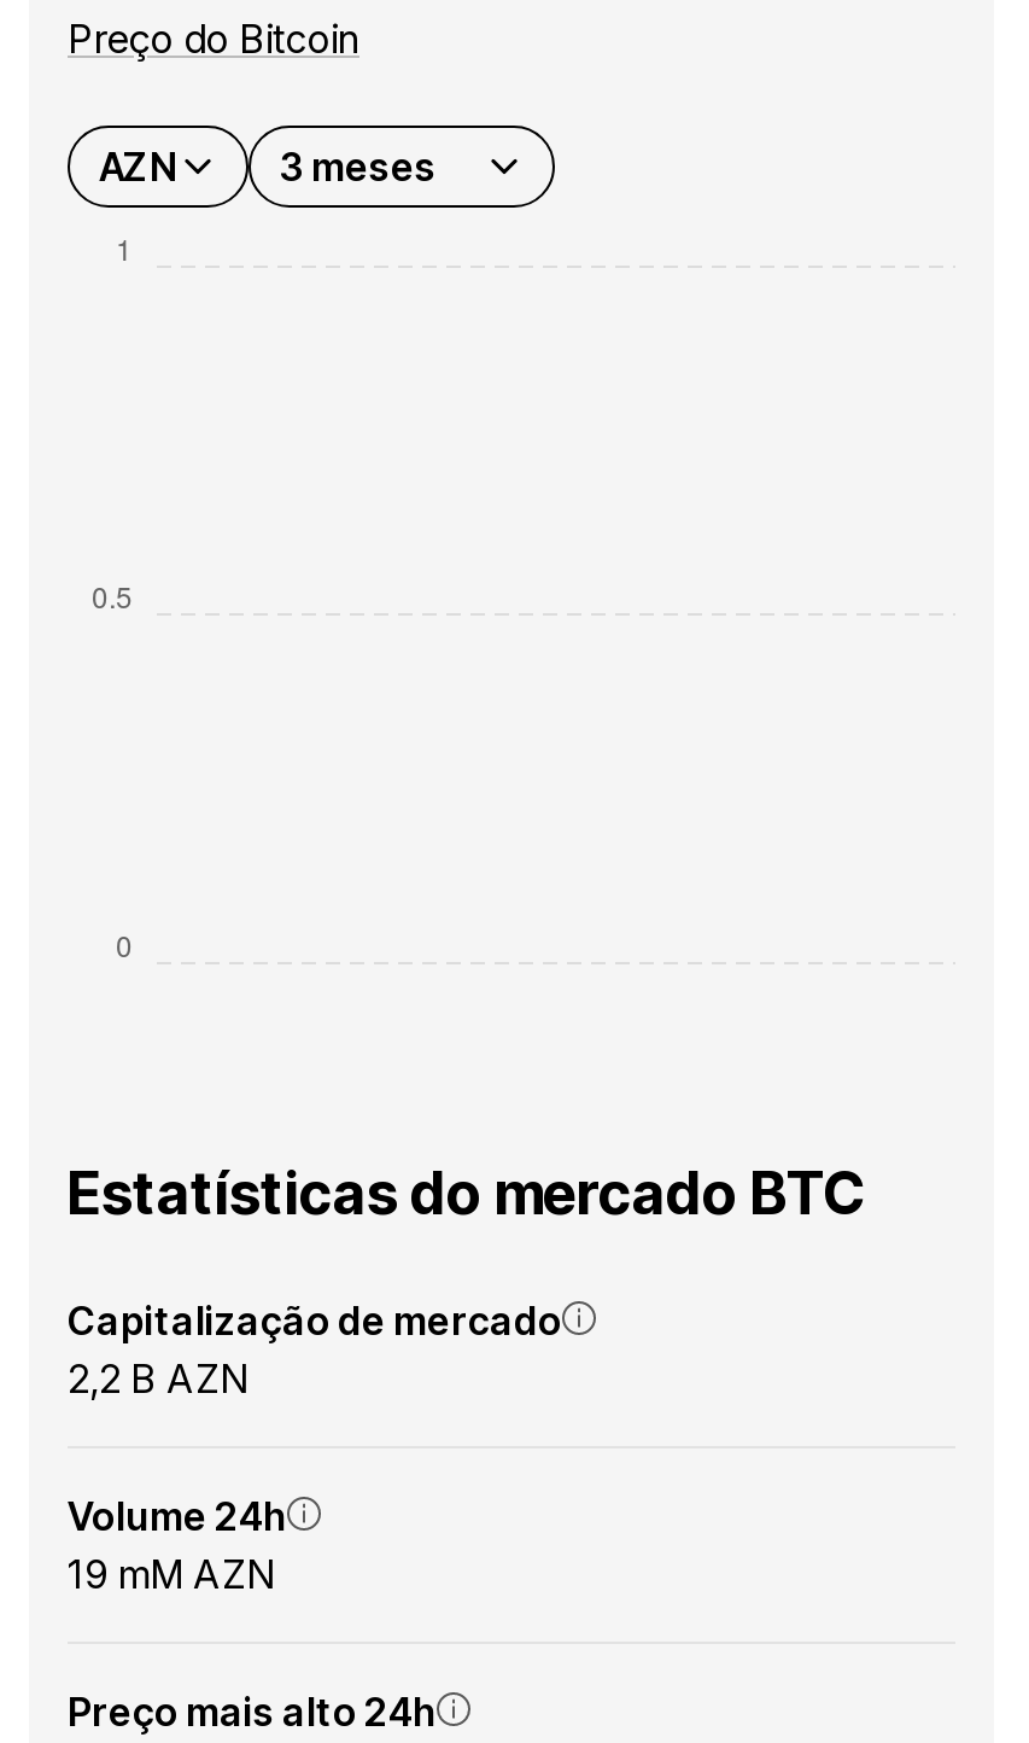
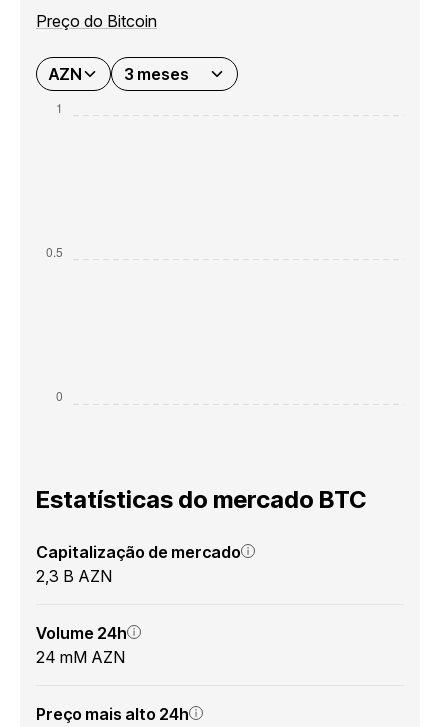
- 2,2 B AZN
+ 2,3 B AZN

- 19 mM AZN
+ 24 mM AZN
